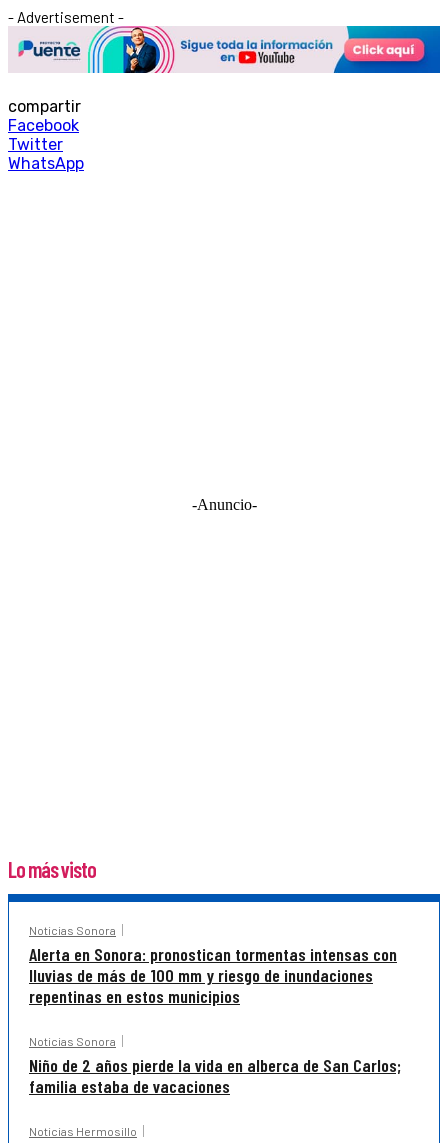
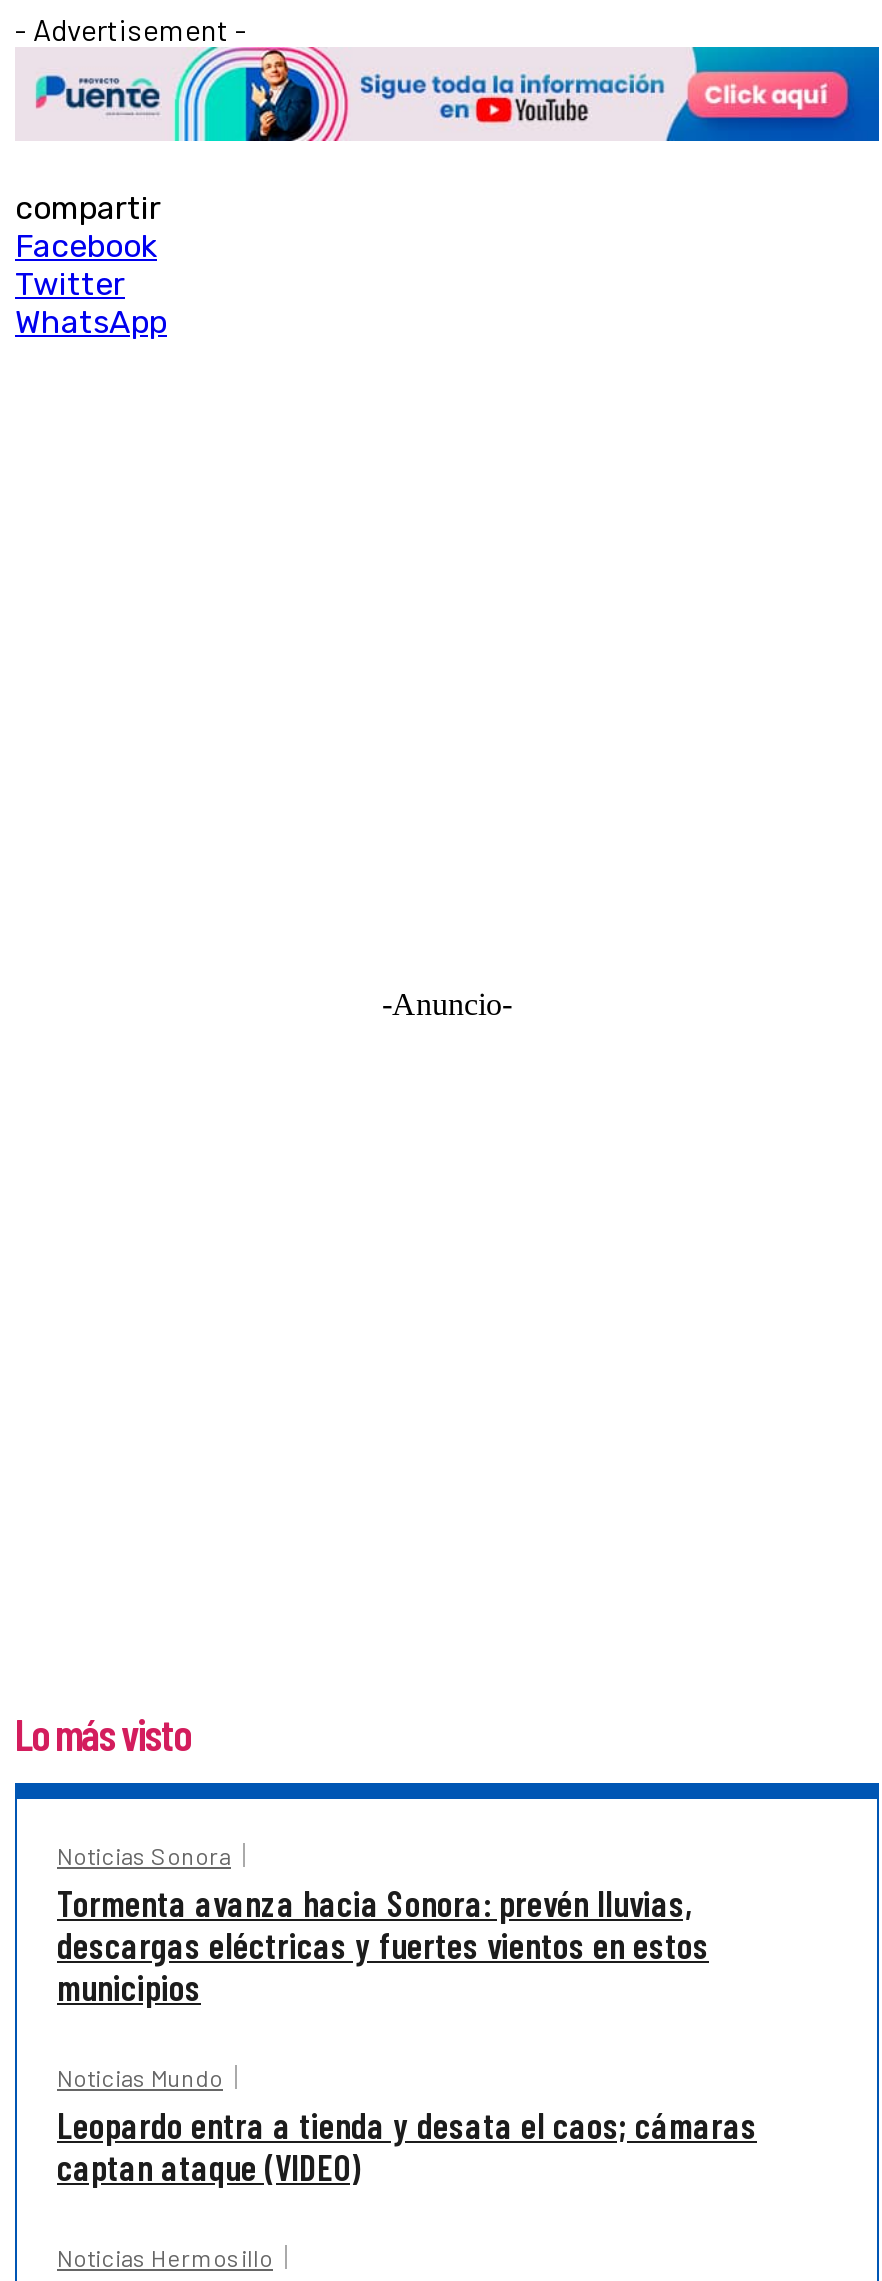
- Alerta en Sonora: pronostican tormentas intensas con
- lluvias de más de 100 mm y riesgo de inundaciones
- repentinas en estos municipios
+ Tormenta avanza hacia Sonora: prevén lluvias,
+ descargas eléctricas y fuertes vientos en estos
+ municipios

- Noticias Sonora
- Niño de 2 años pierde la vida en alberca de San Carlos;
- familia estaba de vacaciones
+ Noticias Mundo
+ Leopardo entra a tienda y desata el caos; cámaras
+ captan ataque (VIDEO)
